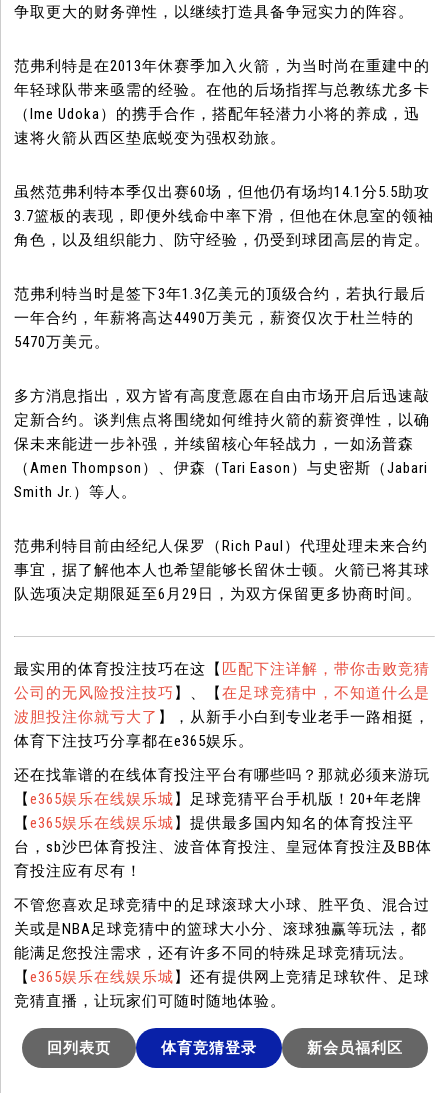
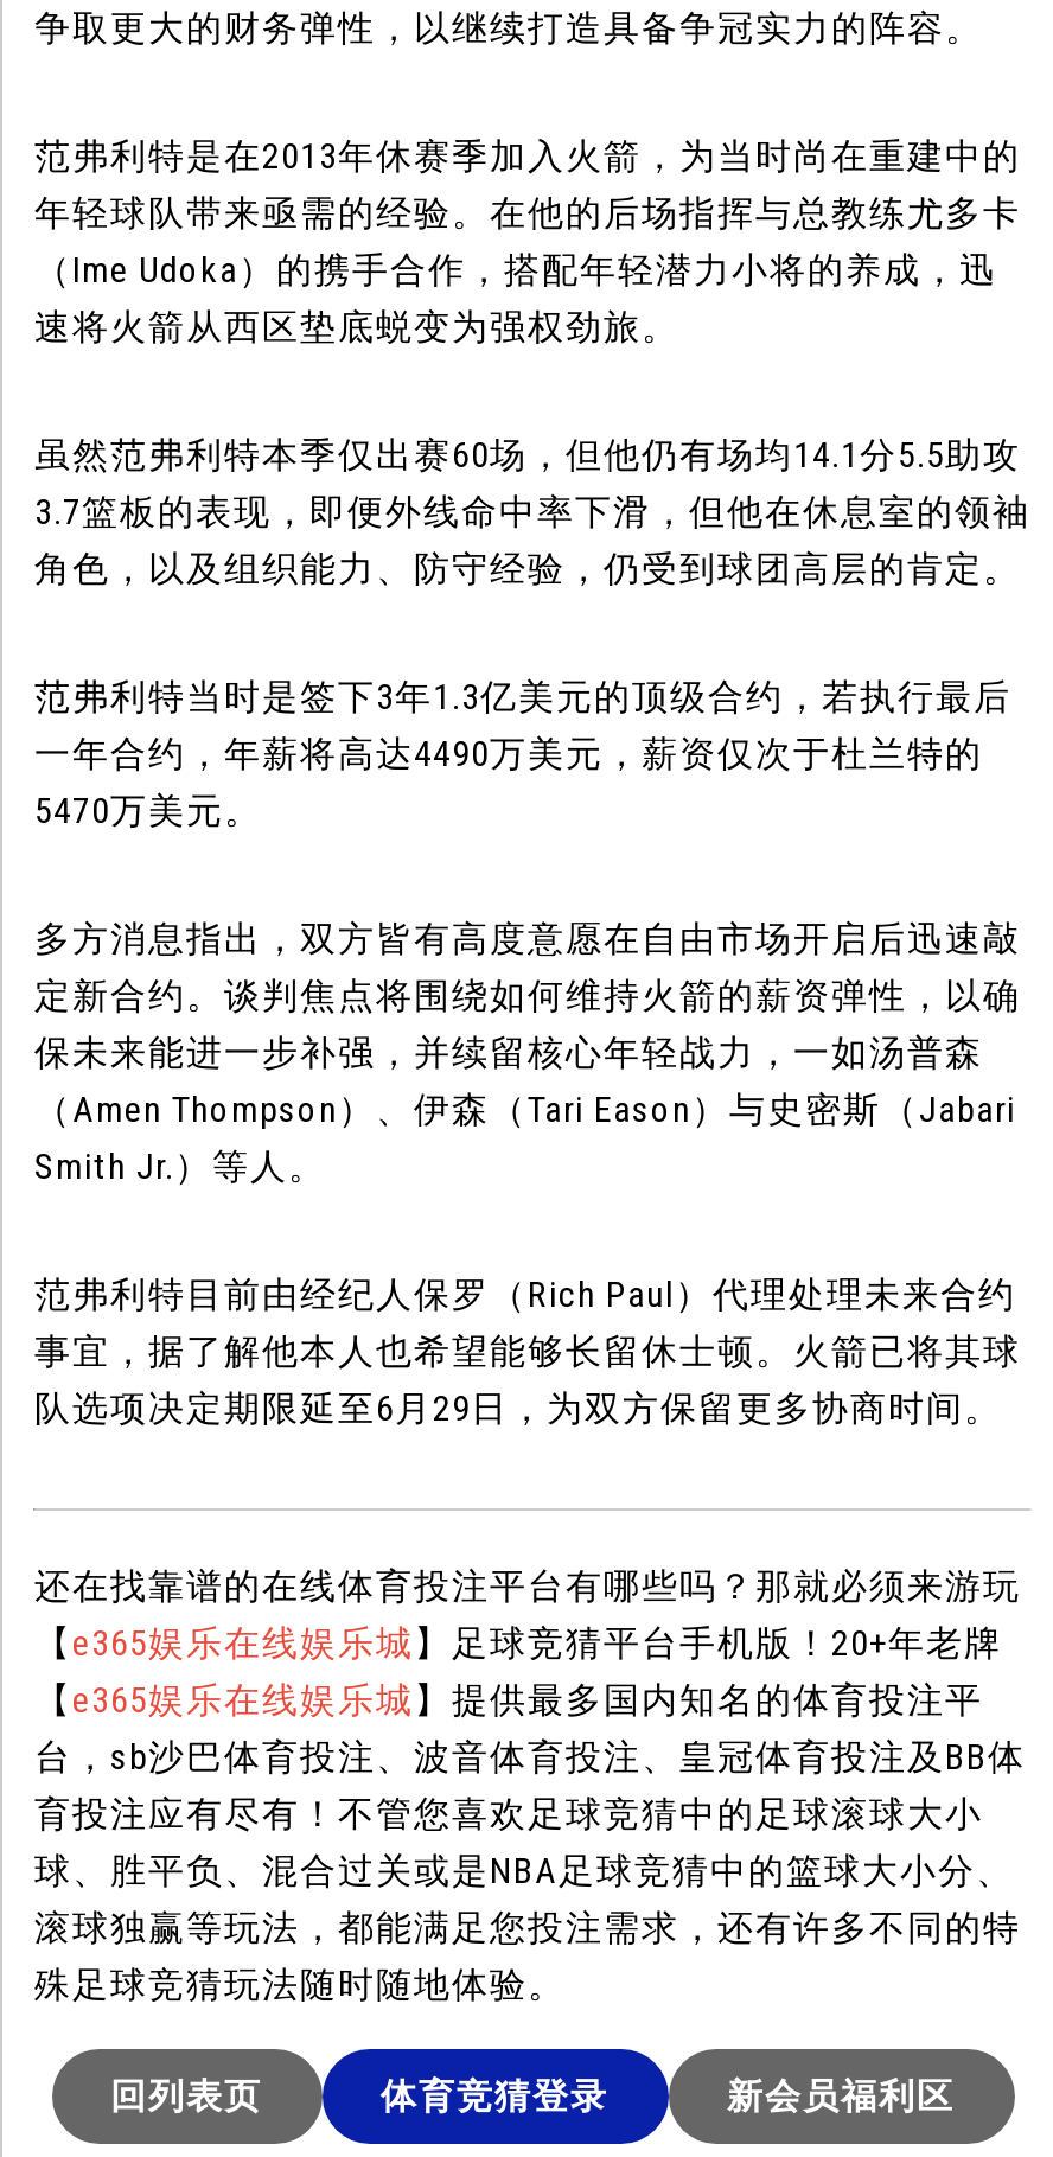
- 最实用的体育投注技巧在这【匹配下注详解，带你击败竞猜
- 公司的无风险投注技巧】、【在足球竞猜中，不知道什么是
- 波胆投注你就亏大了】，从新手小白到专业老手一路相挺，
- 体育下注技巧分享都在e365娱乐。

- 育投注应有尽有！
- 不管您喜欢足球竞猜中的足球滚球大小球、胜平负、混合过
- 关或是NBA足球竞猜中的篮球大小分、滚球独赢等玩法，都
- 能满足您投注需求，还有许多不同的特殊足球竞猜玩法。
- 【e365娱乐在线娱乐城】还有提供网上竞猜足球软件、足球
- 竞猜直播，让玩家们可随时随地体验。
+ 育投注应有尽有！不管您喜欢足球竞猜中的足球滚球大小
+ 球、胜平负、混合过关或是NBA足球竞猜中的篮球大小分、
+ 滚球独赢等玩法，都能满足您投注需求，还有许多不同的特
+ 殊足球竞猜玩法随时随地体验。
